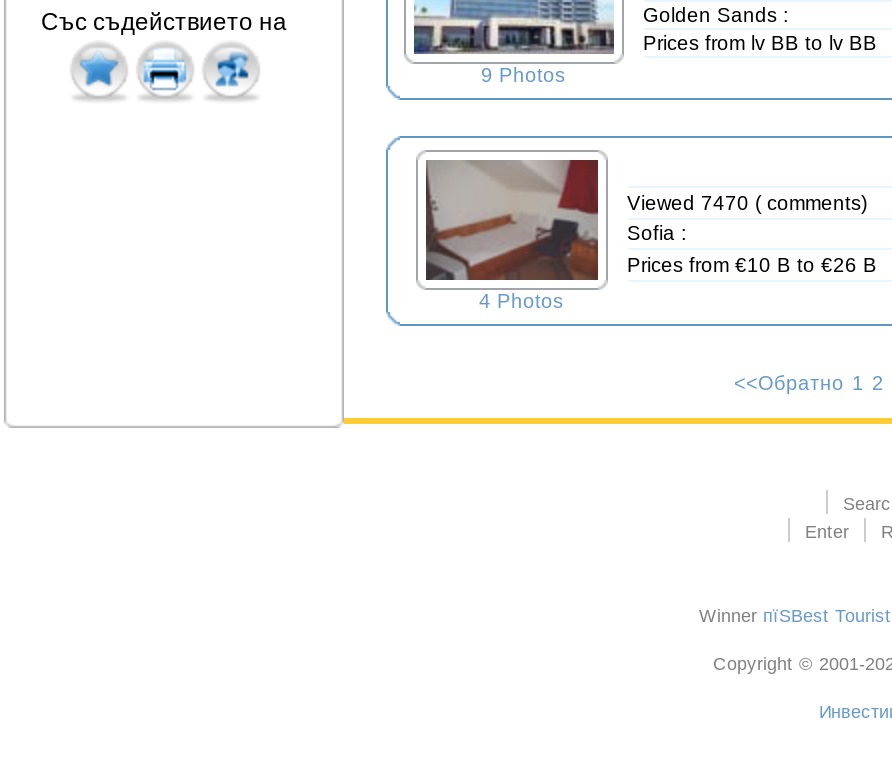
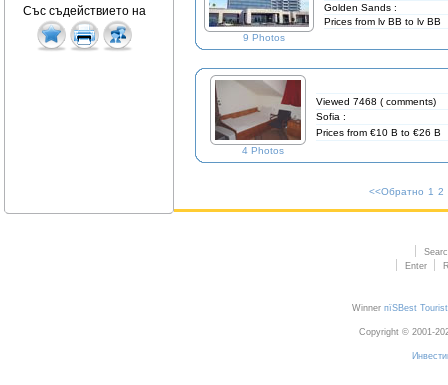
- Viewed 7470 ( comments)
+ Viewed 7468 ( comments)
